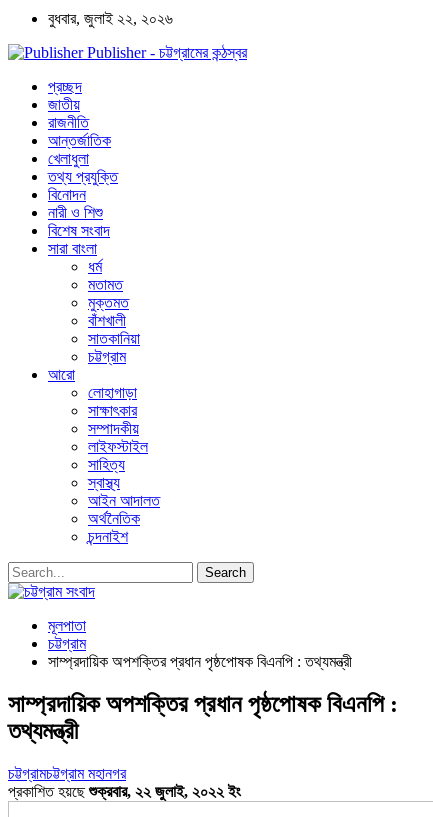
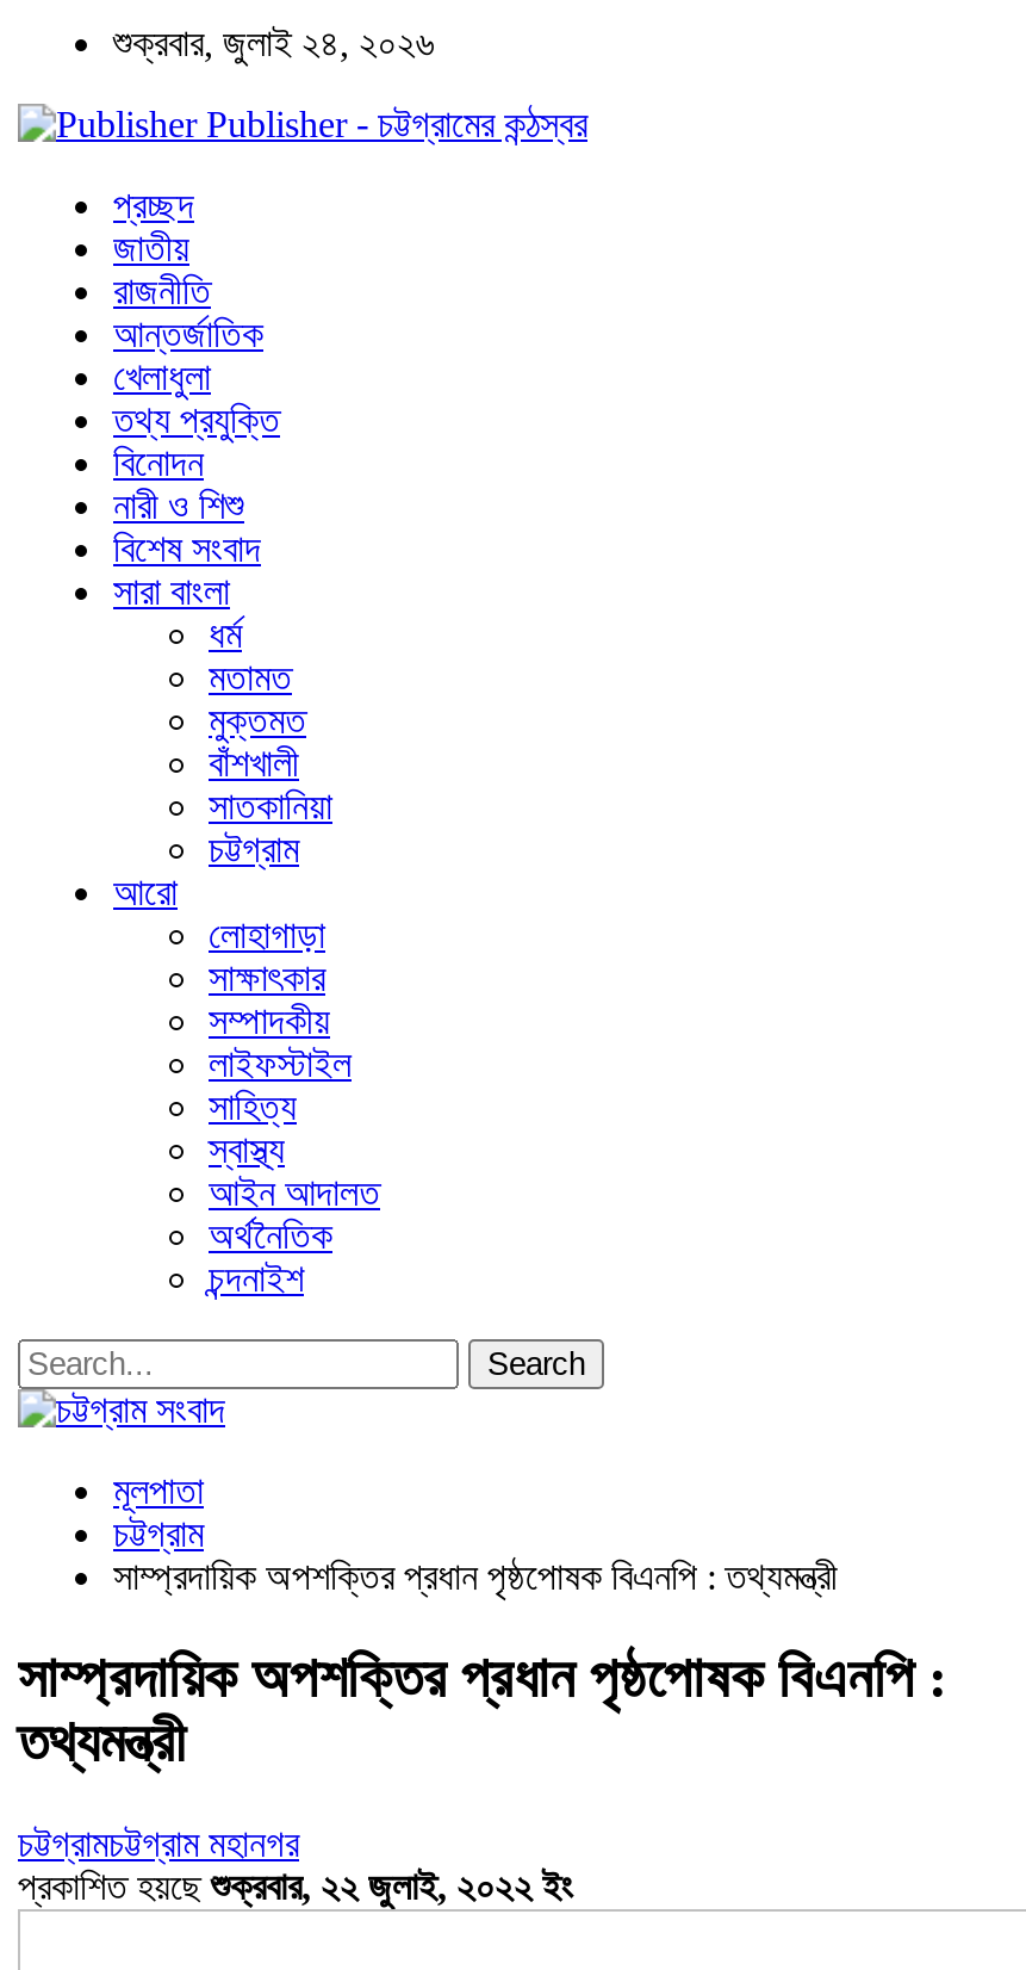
- বুধবার, জুলাই ২২, ২০২৬
+ শুক্রবার, জুলাই ২৪, ২০২৬
